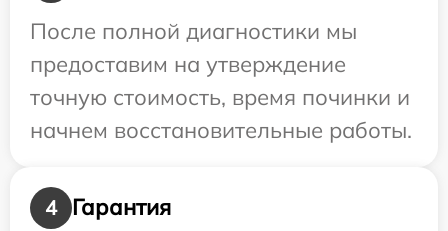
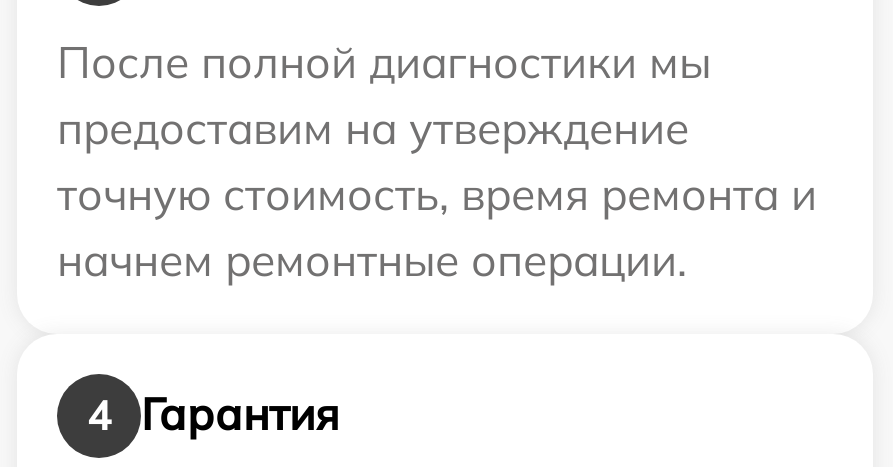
- точную стоимость, время починки и
+ точную стоимость, время ремонта и

- начнем восстановительные работы.
+ начнем ремонтные операции.
